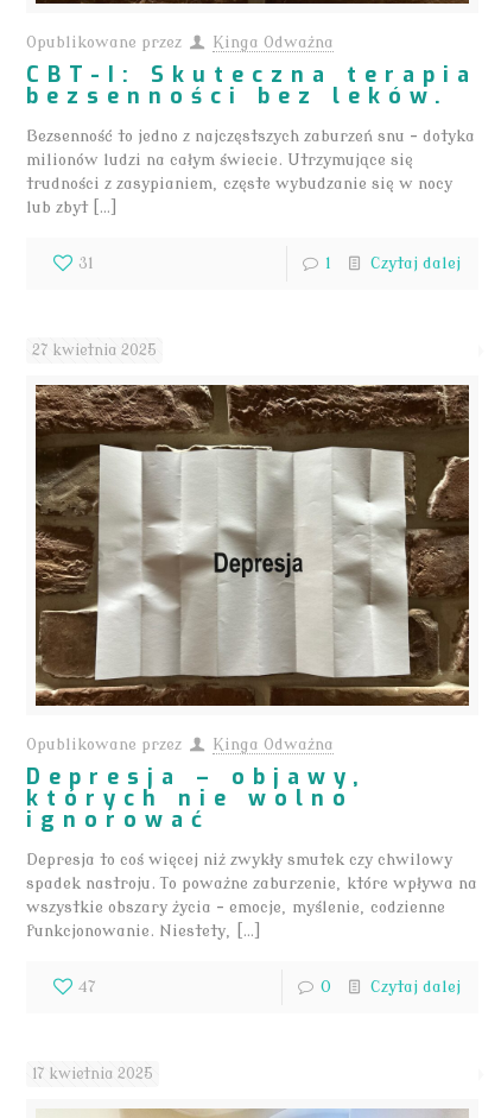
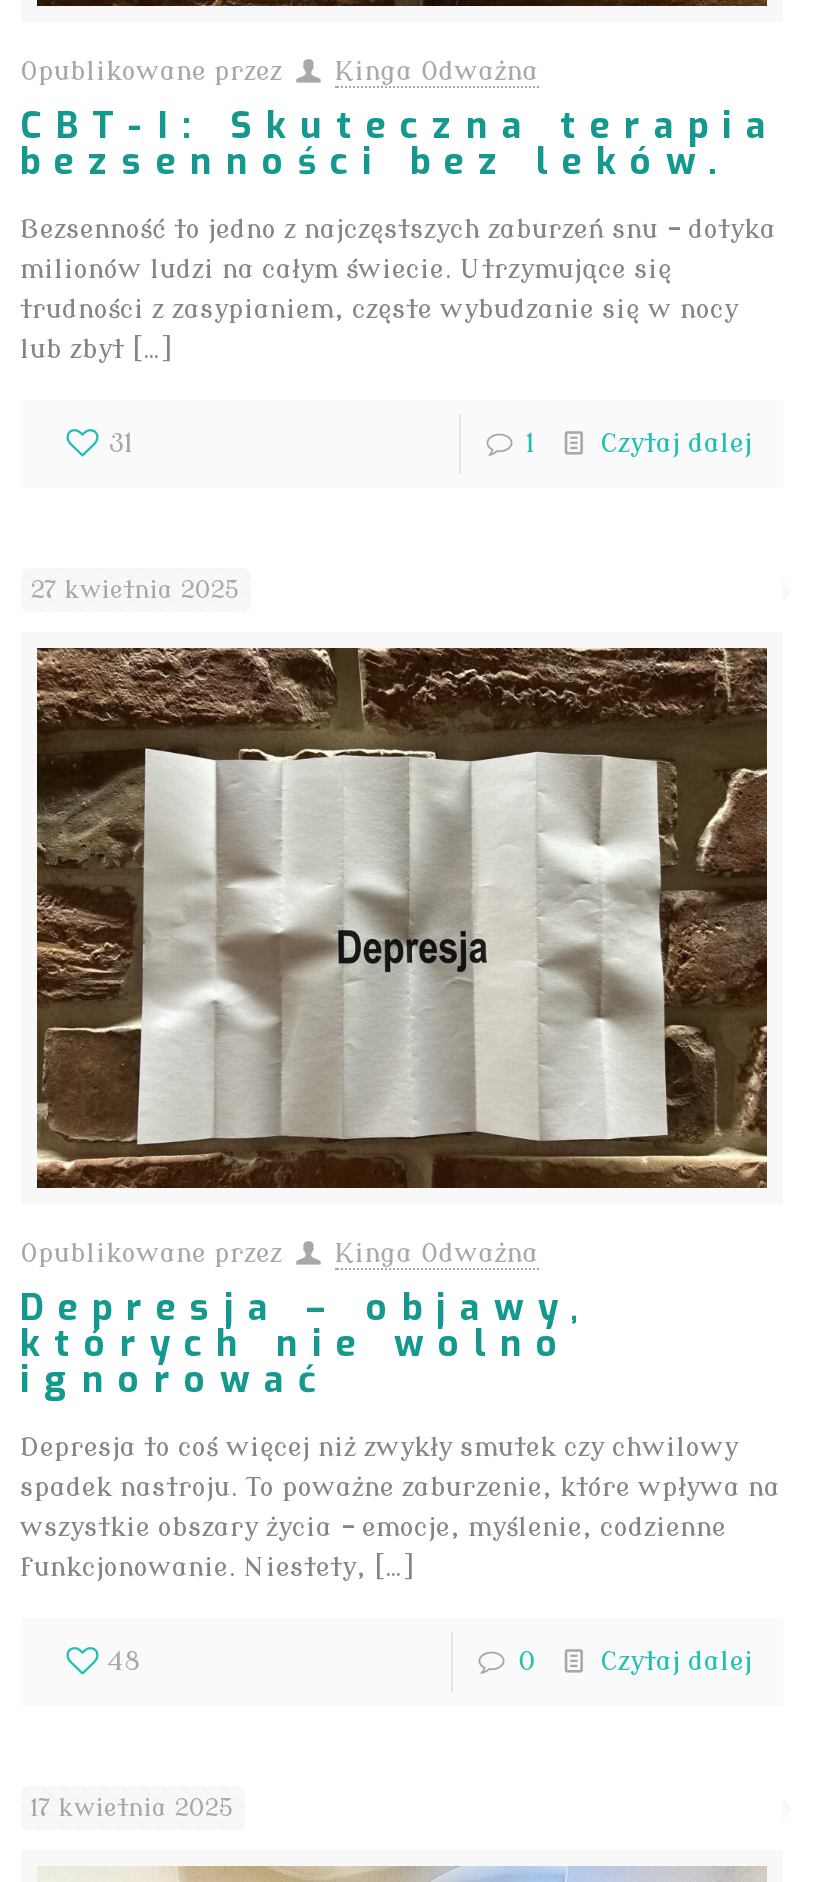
- 47
+ 48
